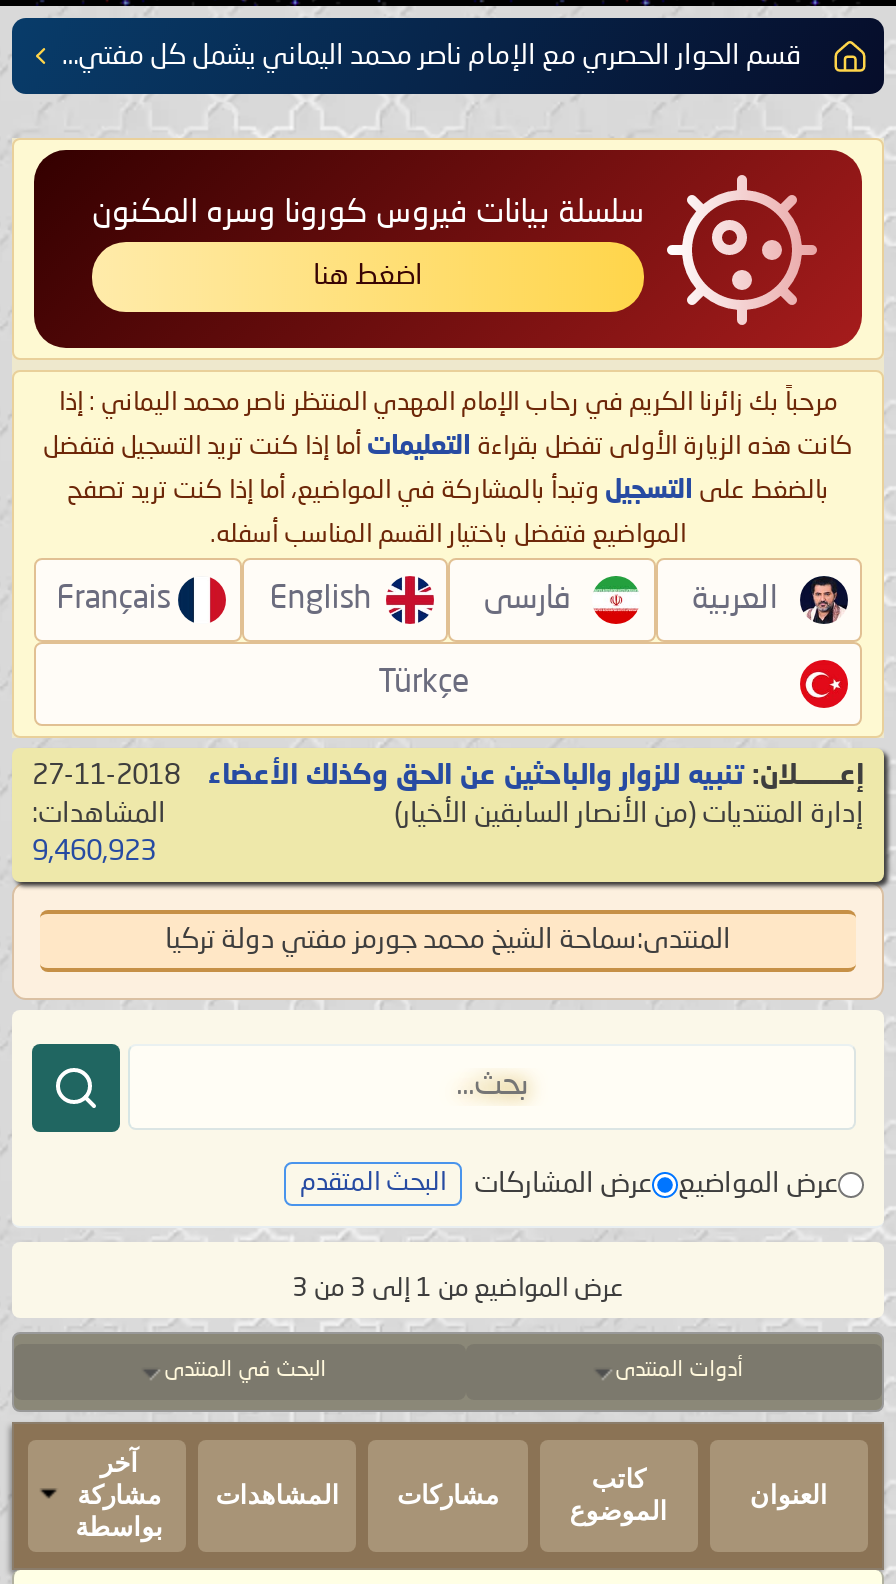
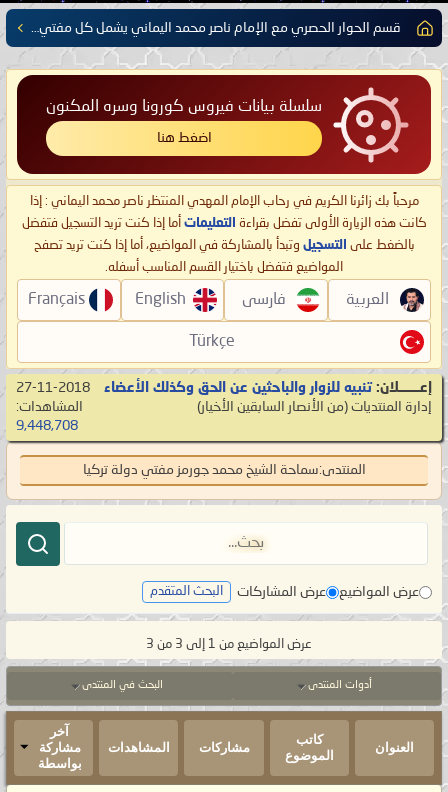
- 9,460,923
+ 9,448,708
